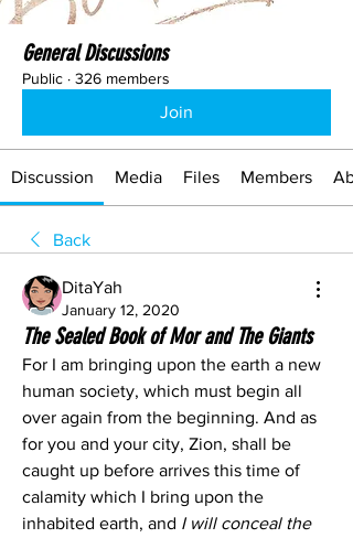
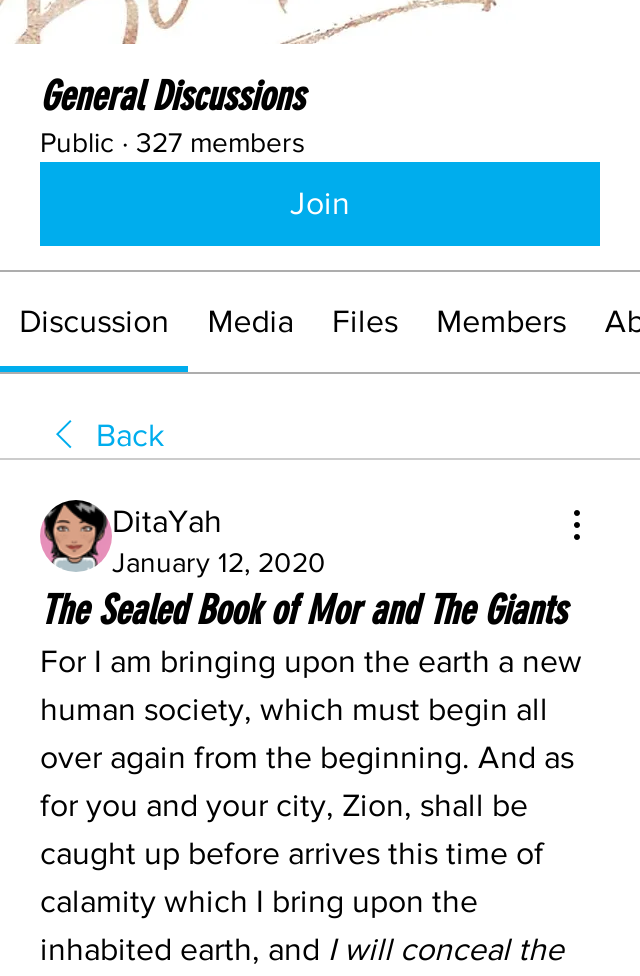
- Public · 326 members
+ Public · 327 members
